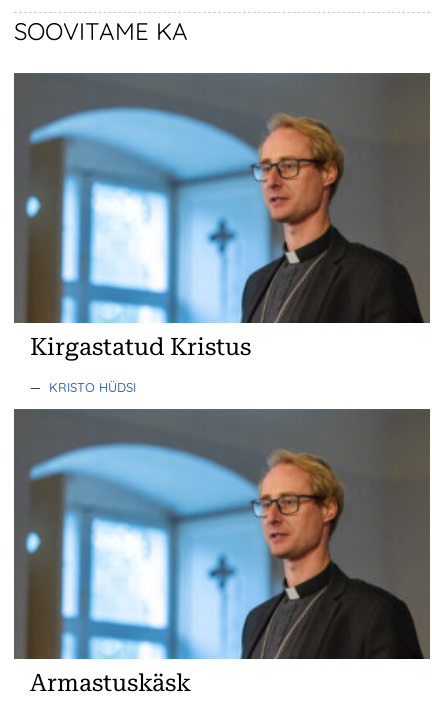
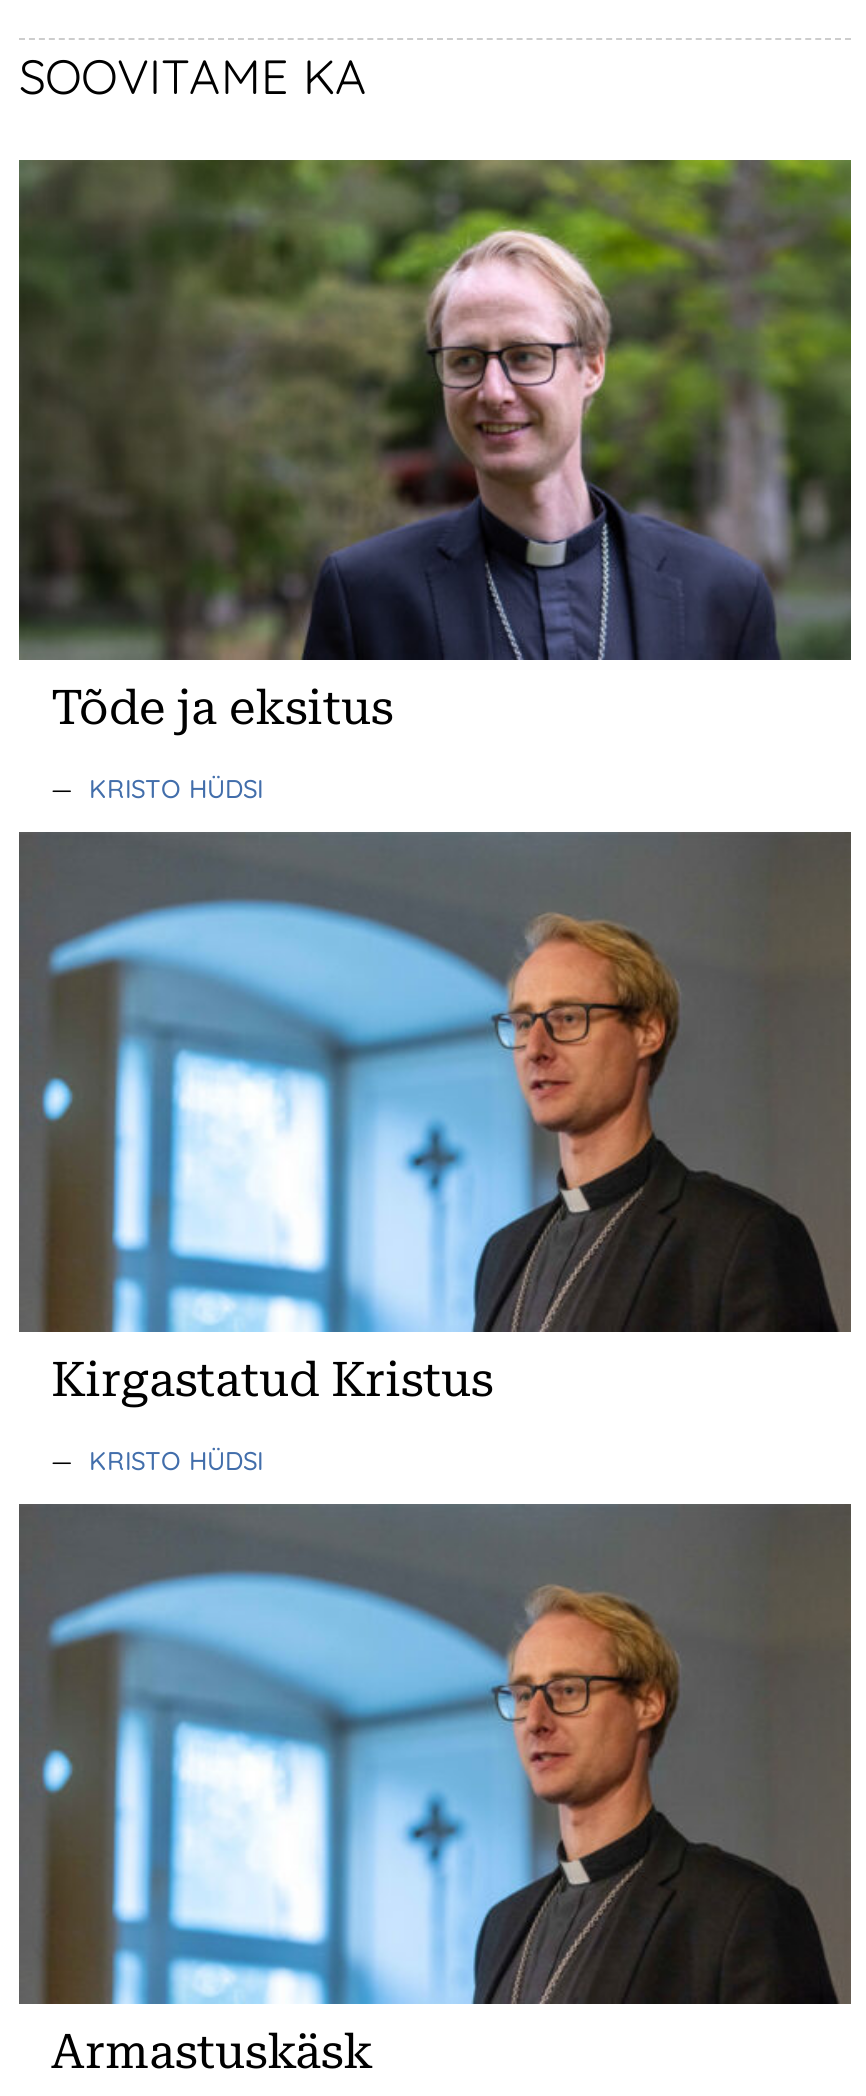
+ [image]
+ Tõde ja eksitus
+ — KRISTO HÜDSI
